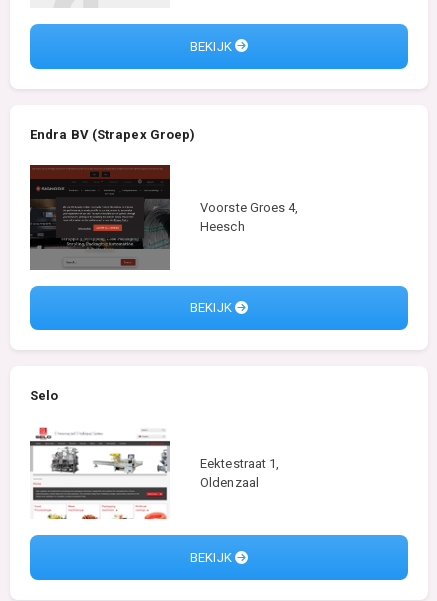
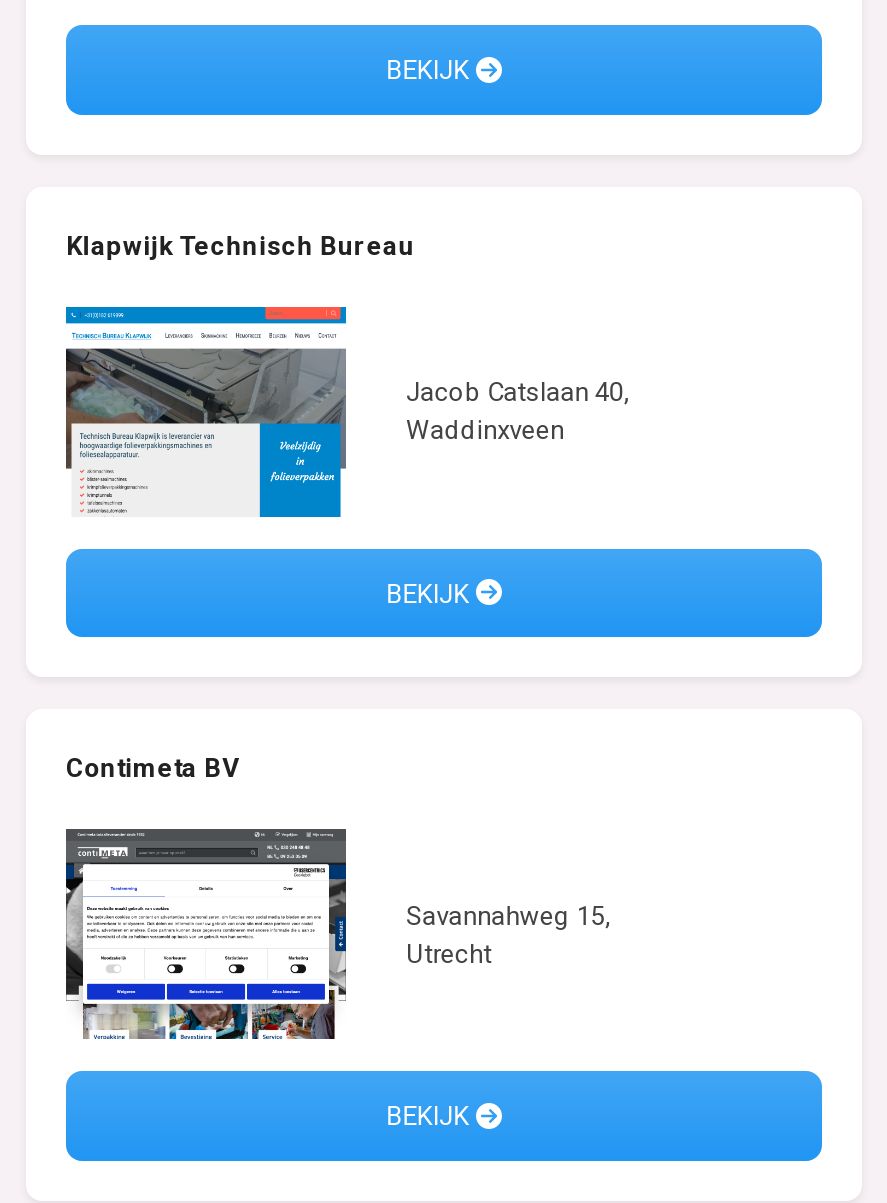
- Endra BV (Strapex Groep)
+ Klapwijk Technisch Bureau

- [image]
- Voorste Groes 4,
- Heesch
+ [image]
+ Jacob Catslaan 40,
+ Waddinxveen

- Selo
+ Contimeta BV

- [image]
- Eektestraat 1,
- Oldenzaal
+ [image]
+ Savannahweg 15,
+ Utrecht
